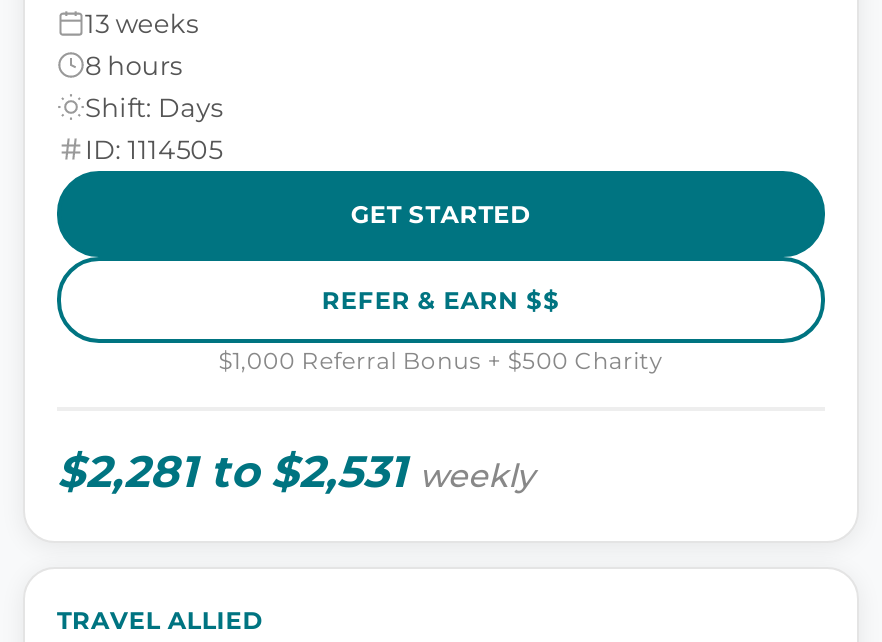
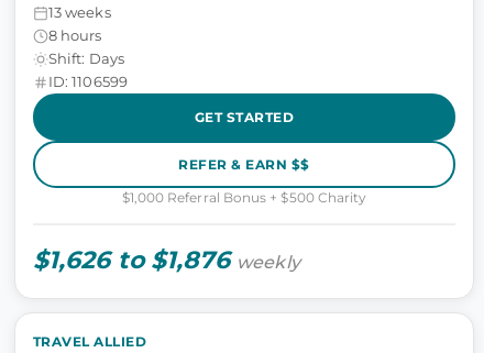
- ID: 1114505
+ ID: 1106599

- $2,281 to $2,531 weekly
+ $1,626 to $1,876 weekly
